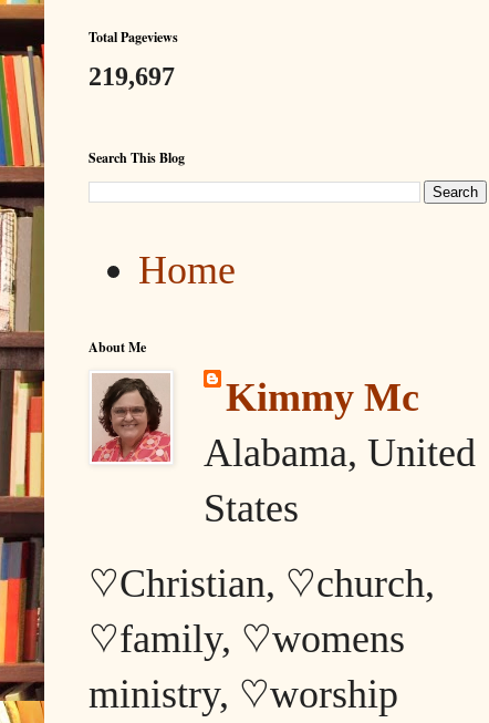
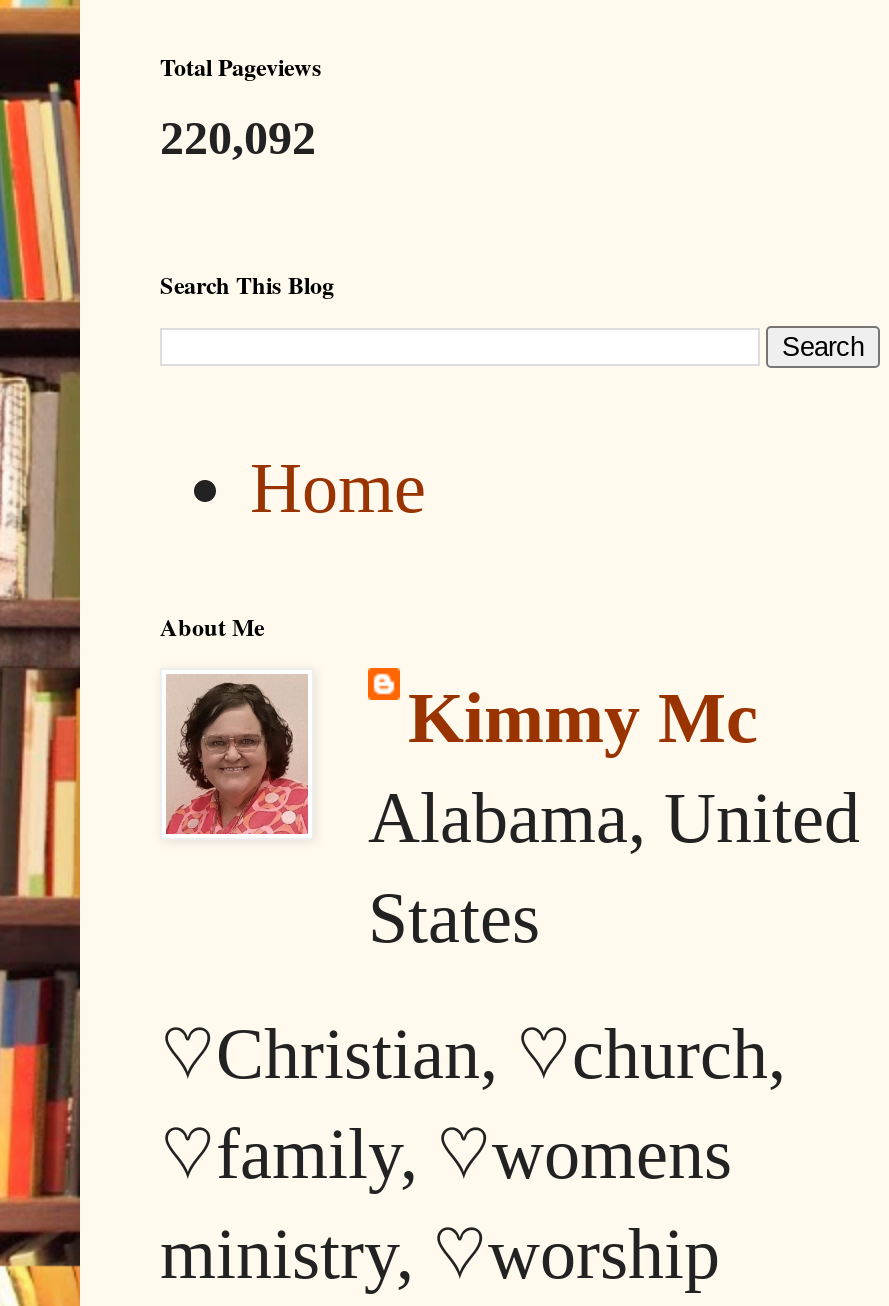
- 219,697
+ 220,092
